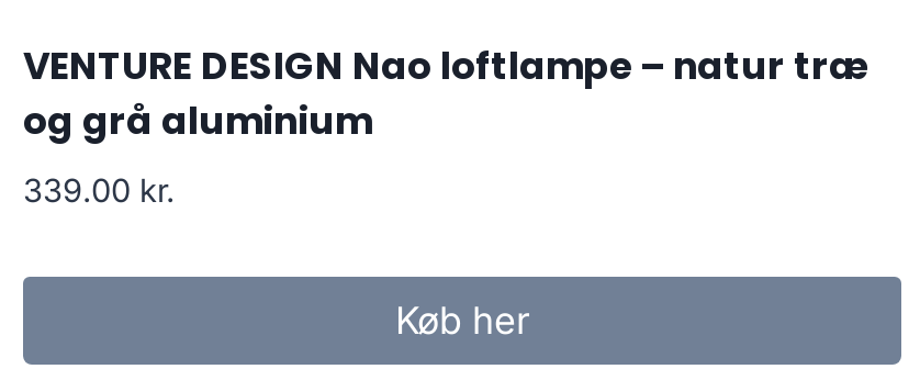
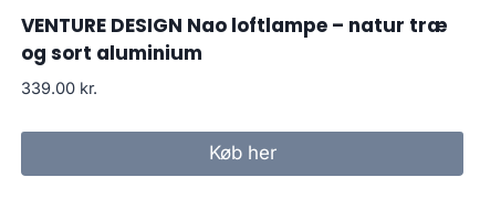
- og grå aluminium
+ og sort aluminium
